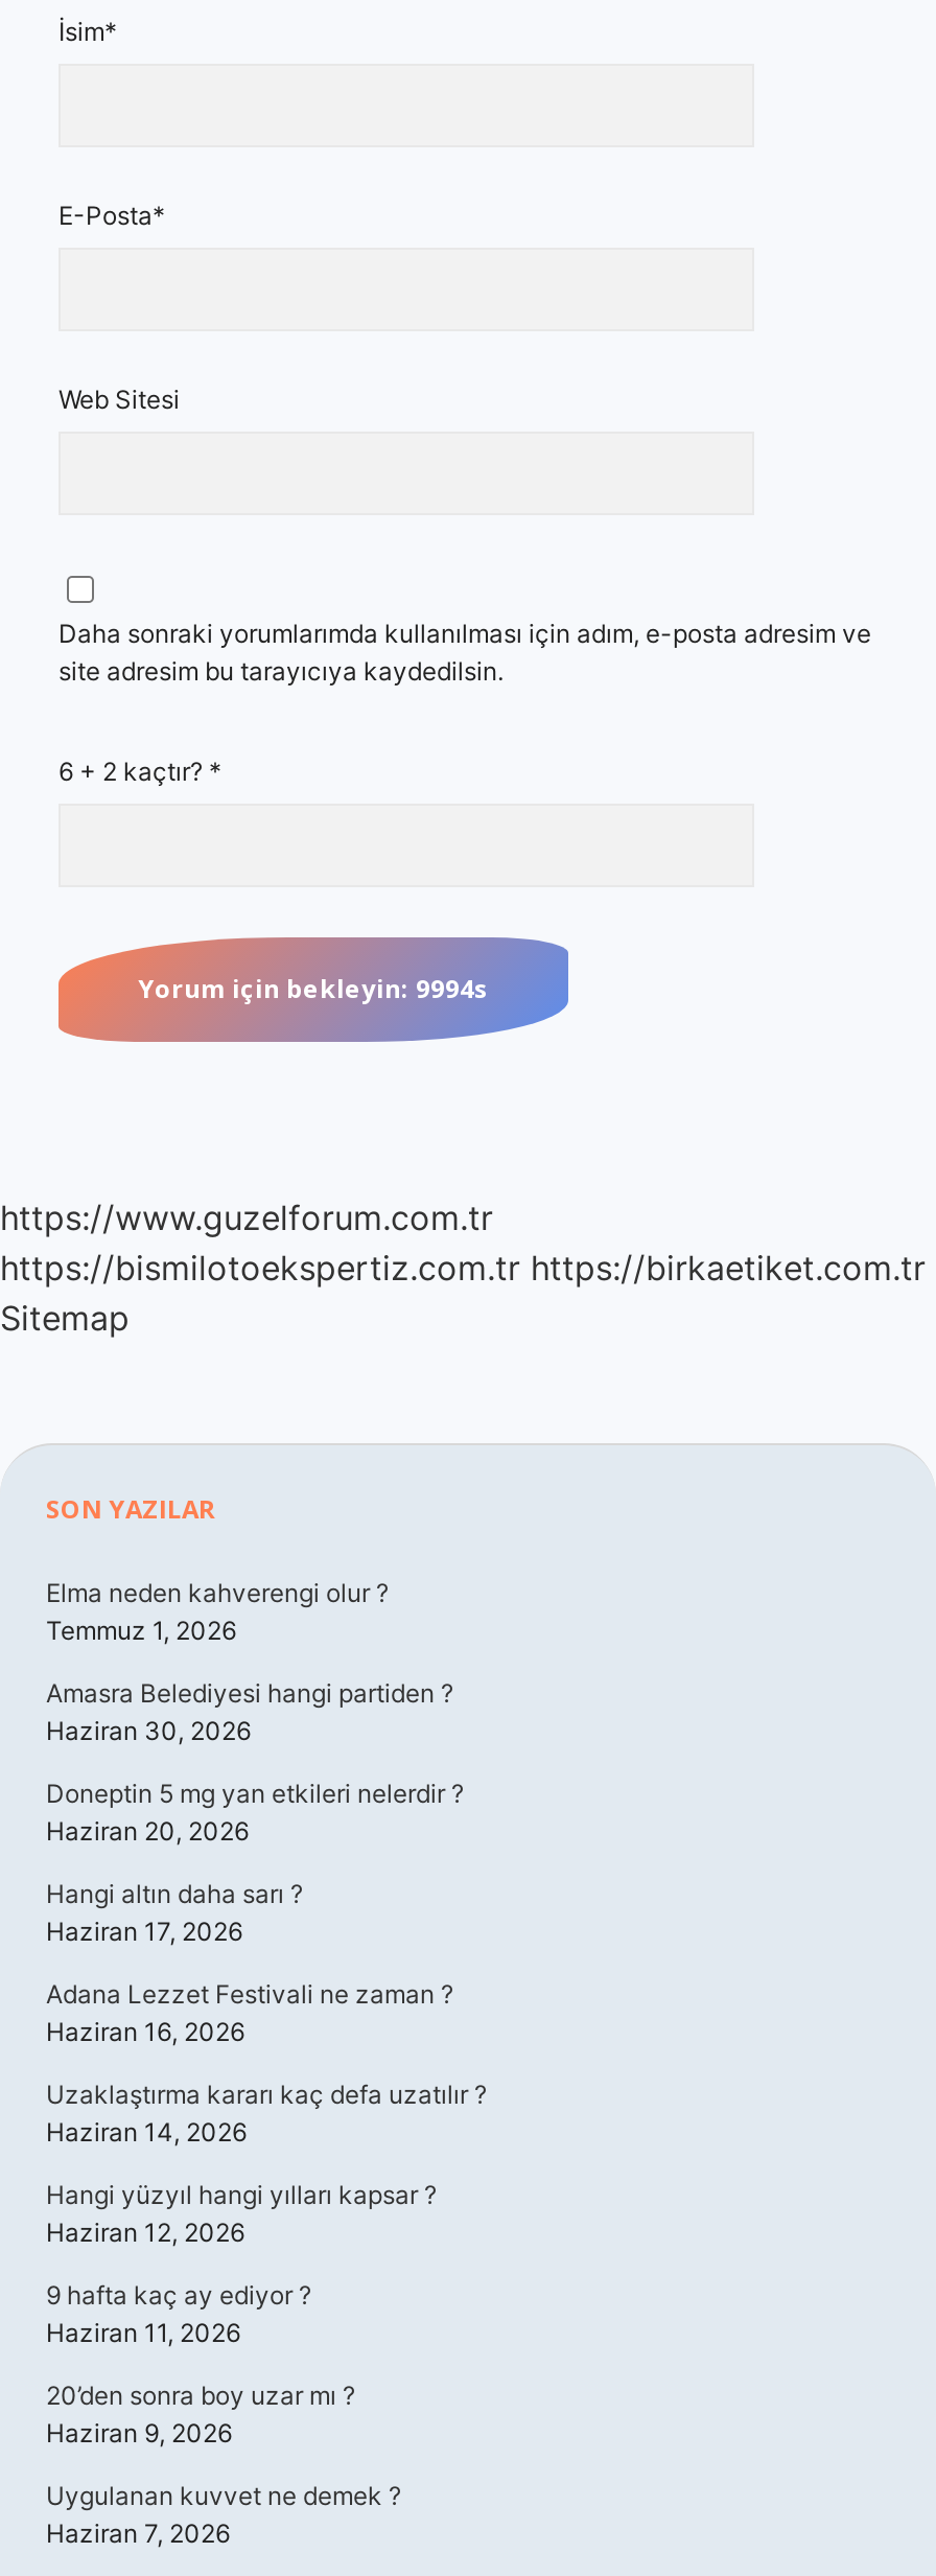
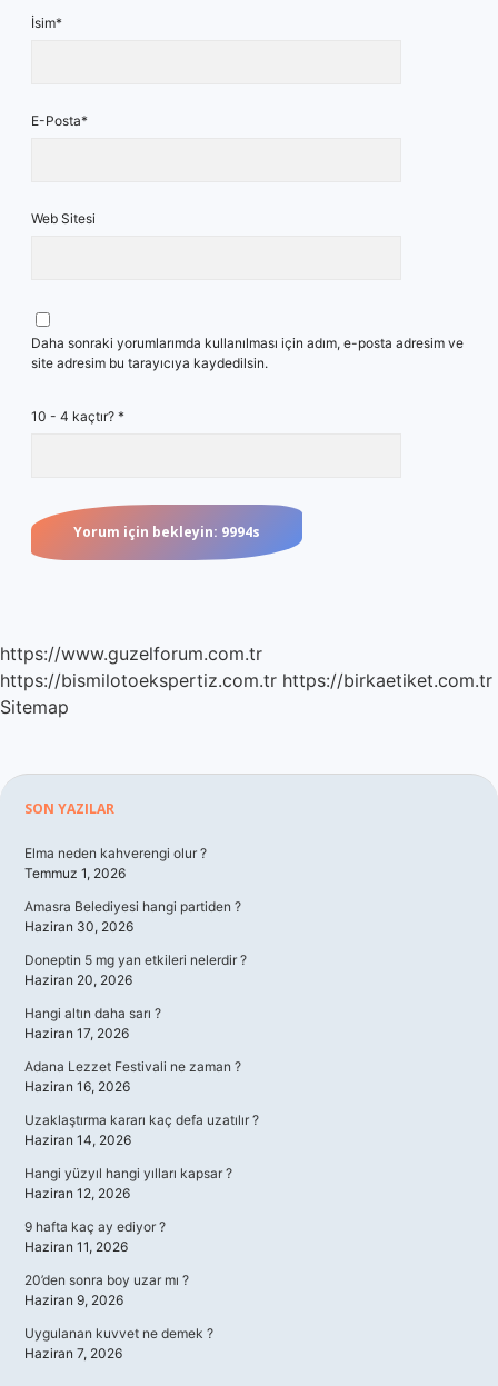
- 6 + 2 kaçtır? *
+ 10 - 4 kaçtır? *
